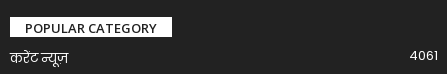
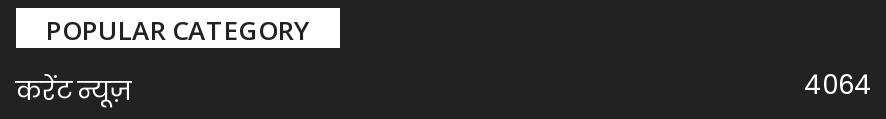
- 4061
+ 4064
